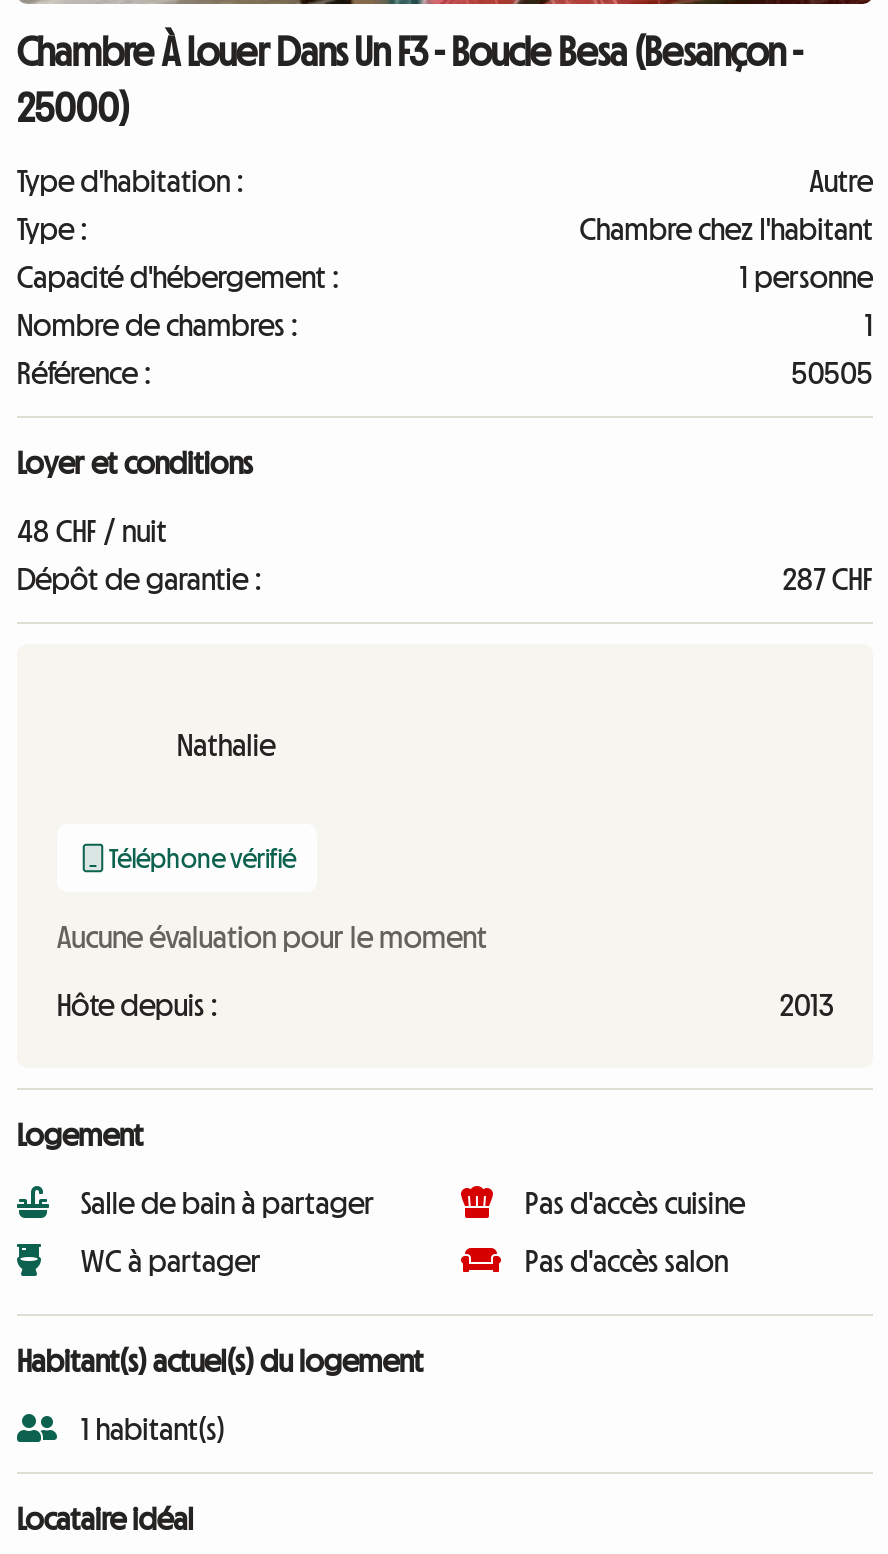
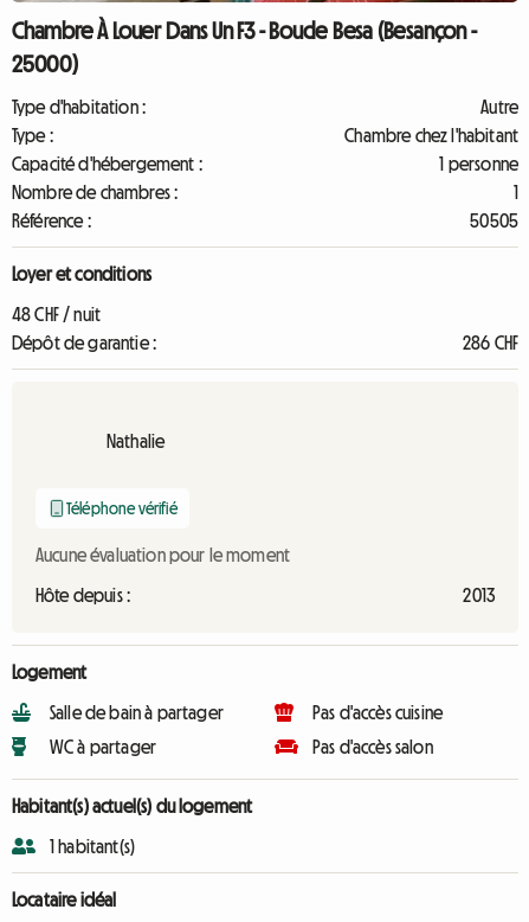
- 287 CHF
+ 286 CHF
